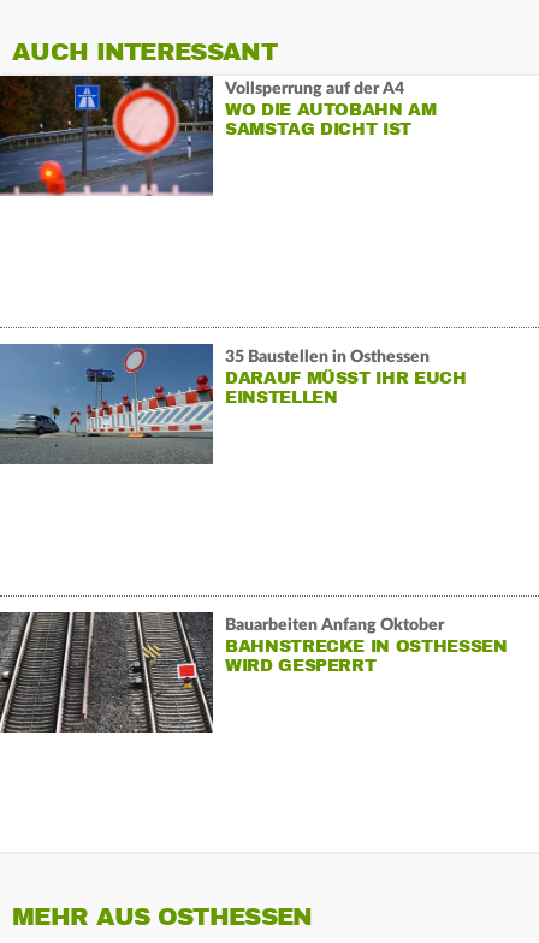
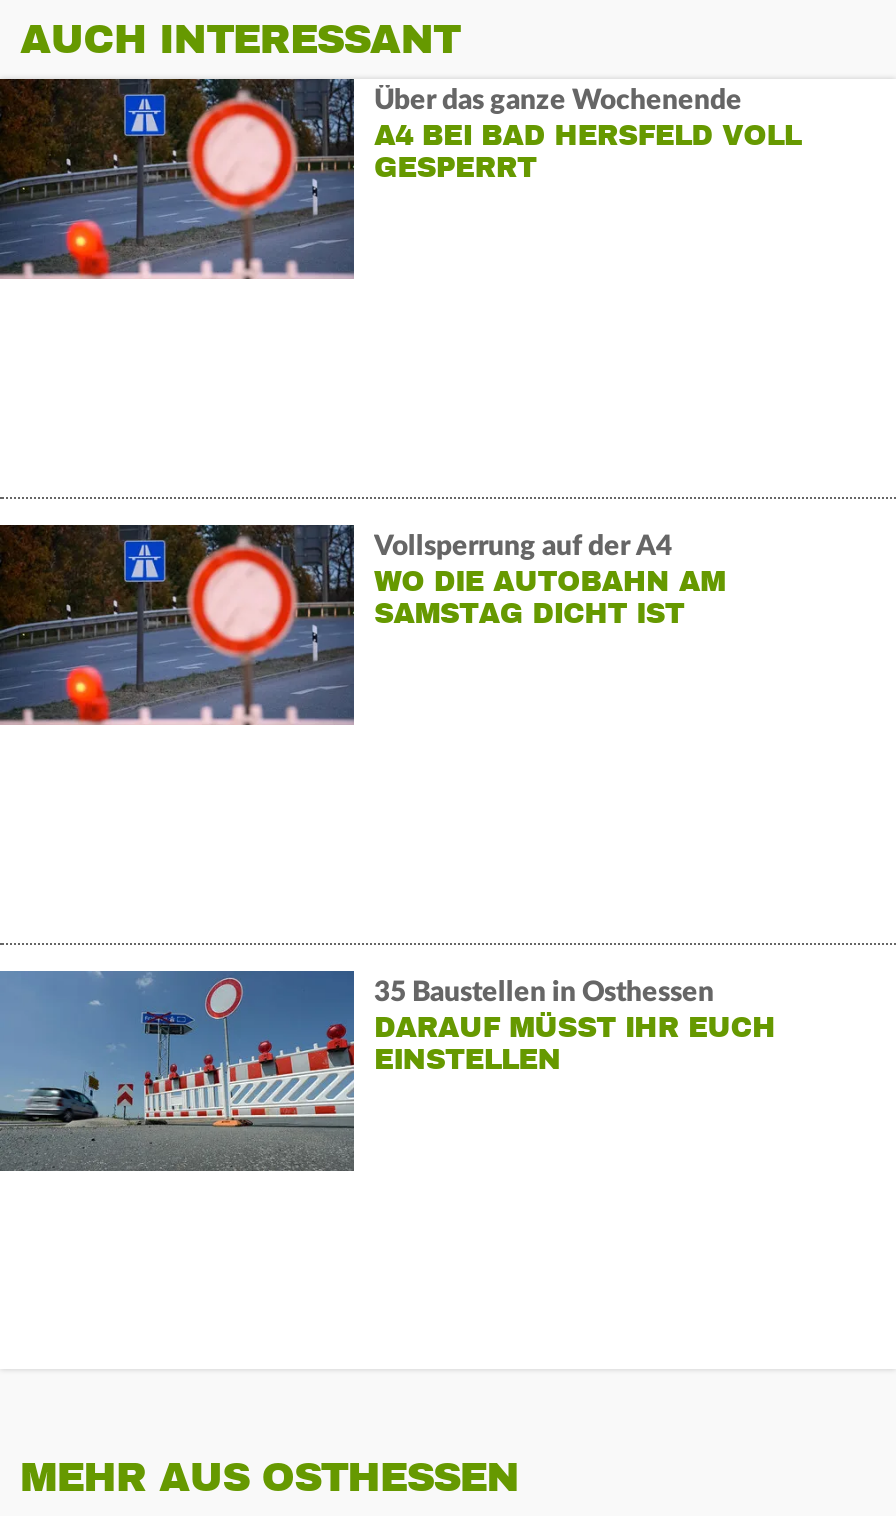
moved down: [image] | Vollsperrung auf der A4 | WO DIE AUTOBAHN AM | SAMSTAG DICHT IST | 35 Baustellen in Osthessen | DARAUF MÜSST IHR EUCH | EINSTELLEN

+ Über das ganze Wochenende
+ A4 BEI BAD HERSFELD VOLL
+ GESPERRT

- [image]
- Bauarbeiten Anfang Oktober
- BAHNSTRECKE IN OSTHESSEN
- WIRD GESPERRT
